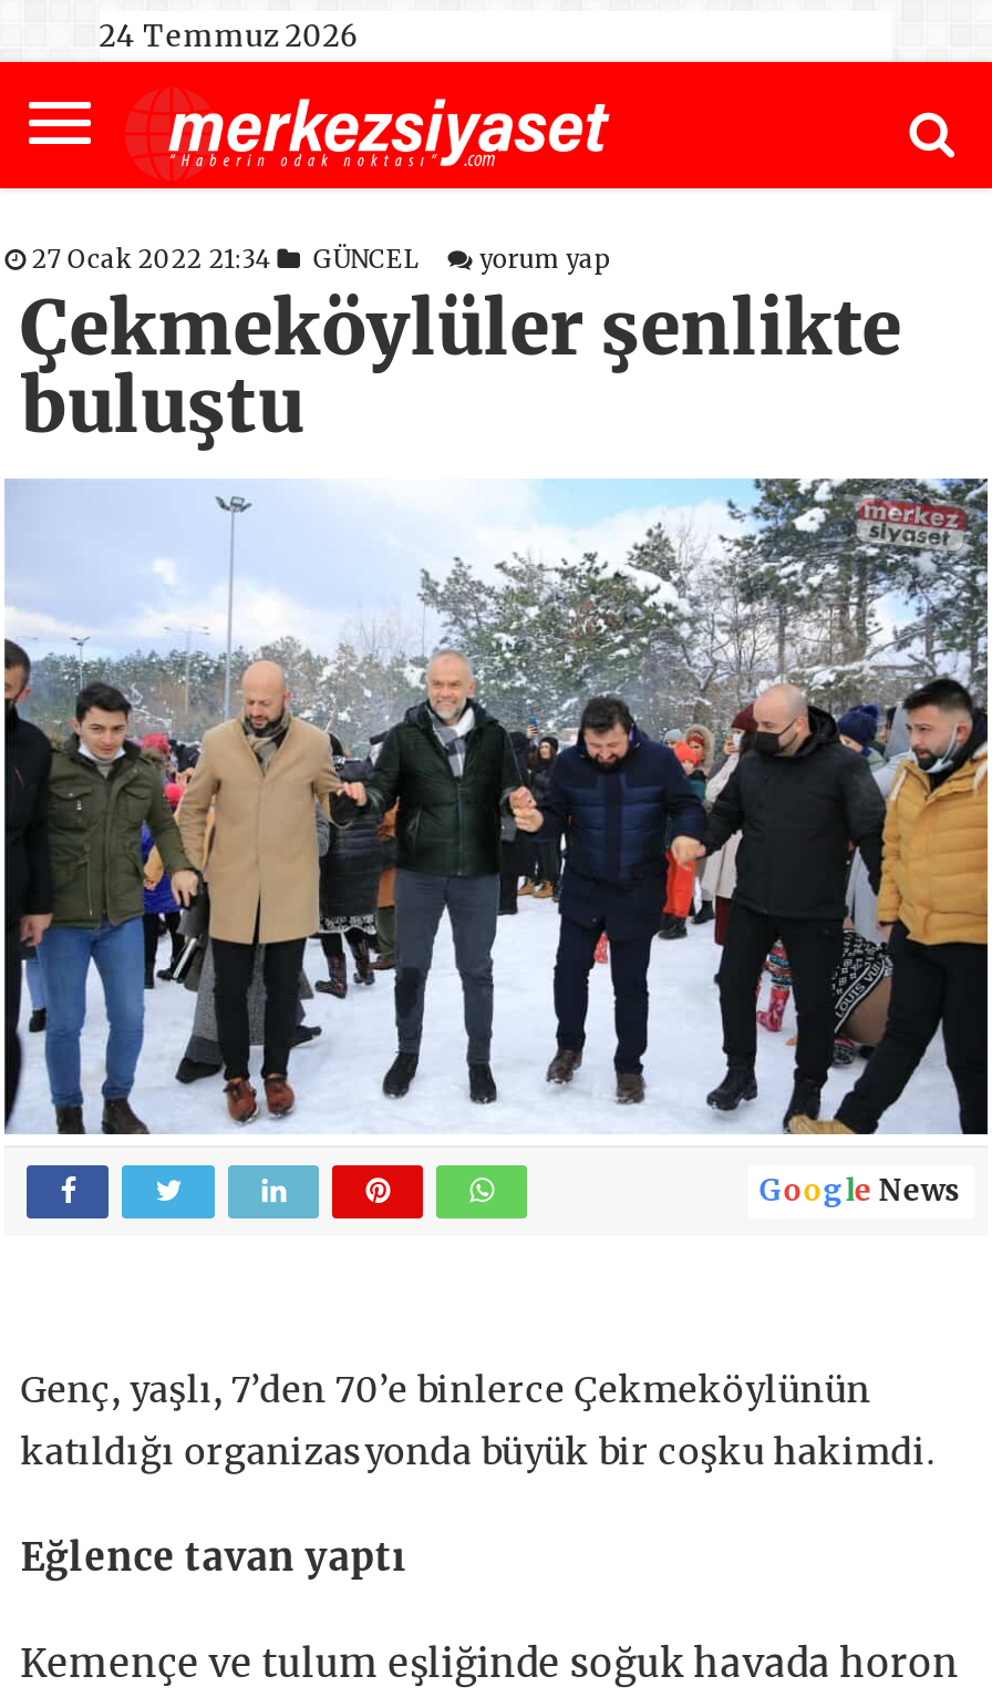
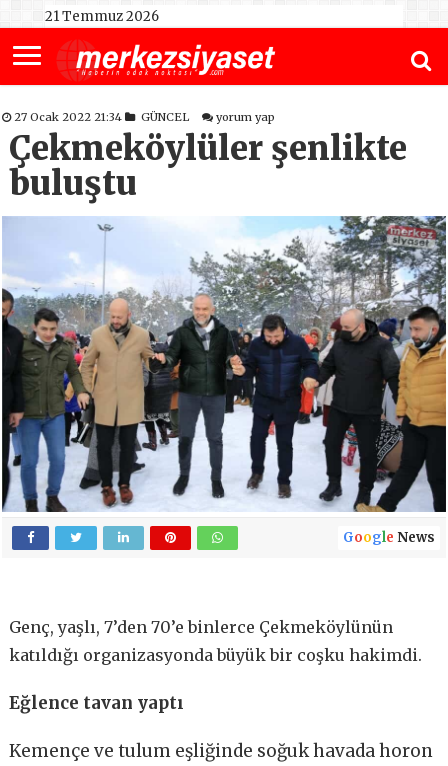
- 24 Temmuz 2026
+ 21 Temmuz 2026
